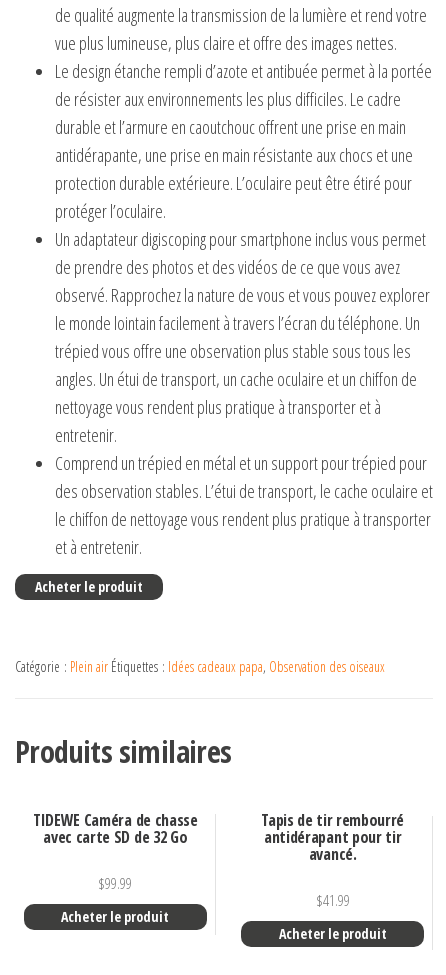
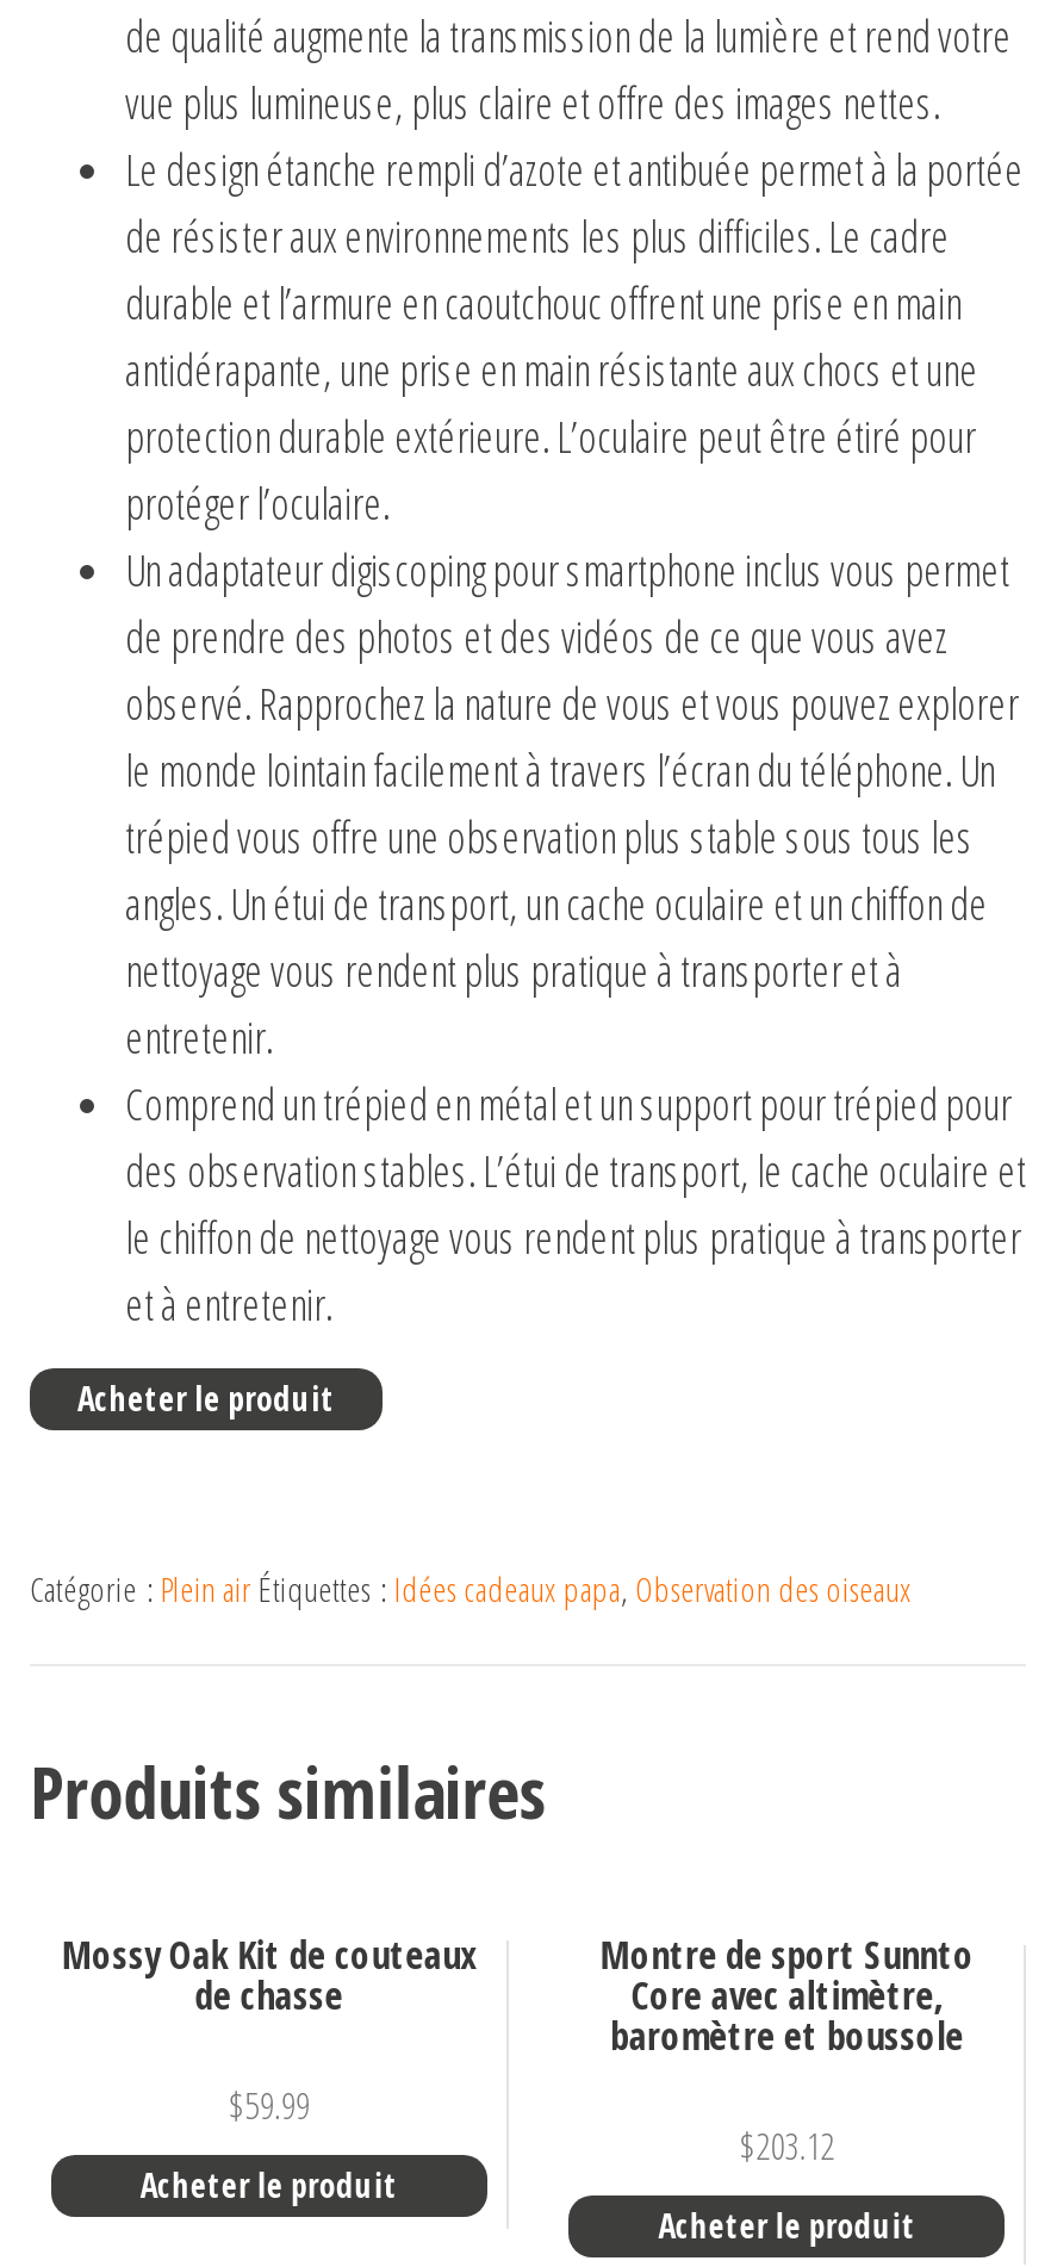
- TIDEWE Caméra de chasse
- avec carte SD de 32 Go
+ Mossy Oak Kit de couteaux
+ de chasse

- Tapis de tir rembourré
- antidérapant pour tir
- avancé.
+ Montre de sport Sunnto
+ Core avec altimètre,
+ baromètre et boussole

- $99.99
+ $59.99

- $41.99
+ $203.12
